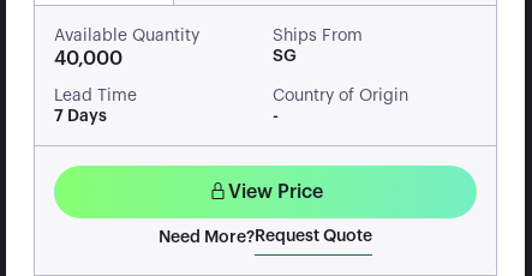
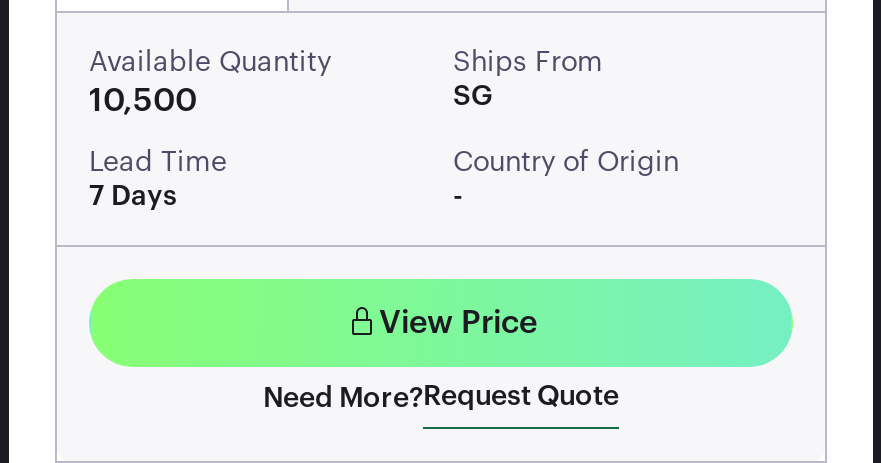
- 40,000
+ 10,500
